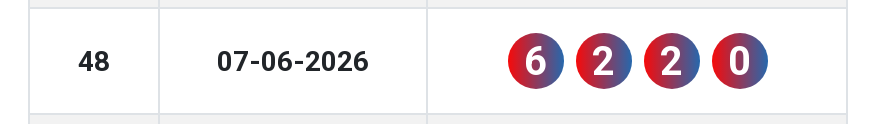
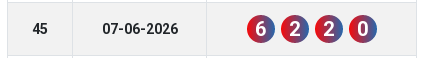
- 48
+ 45
